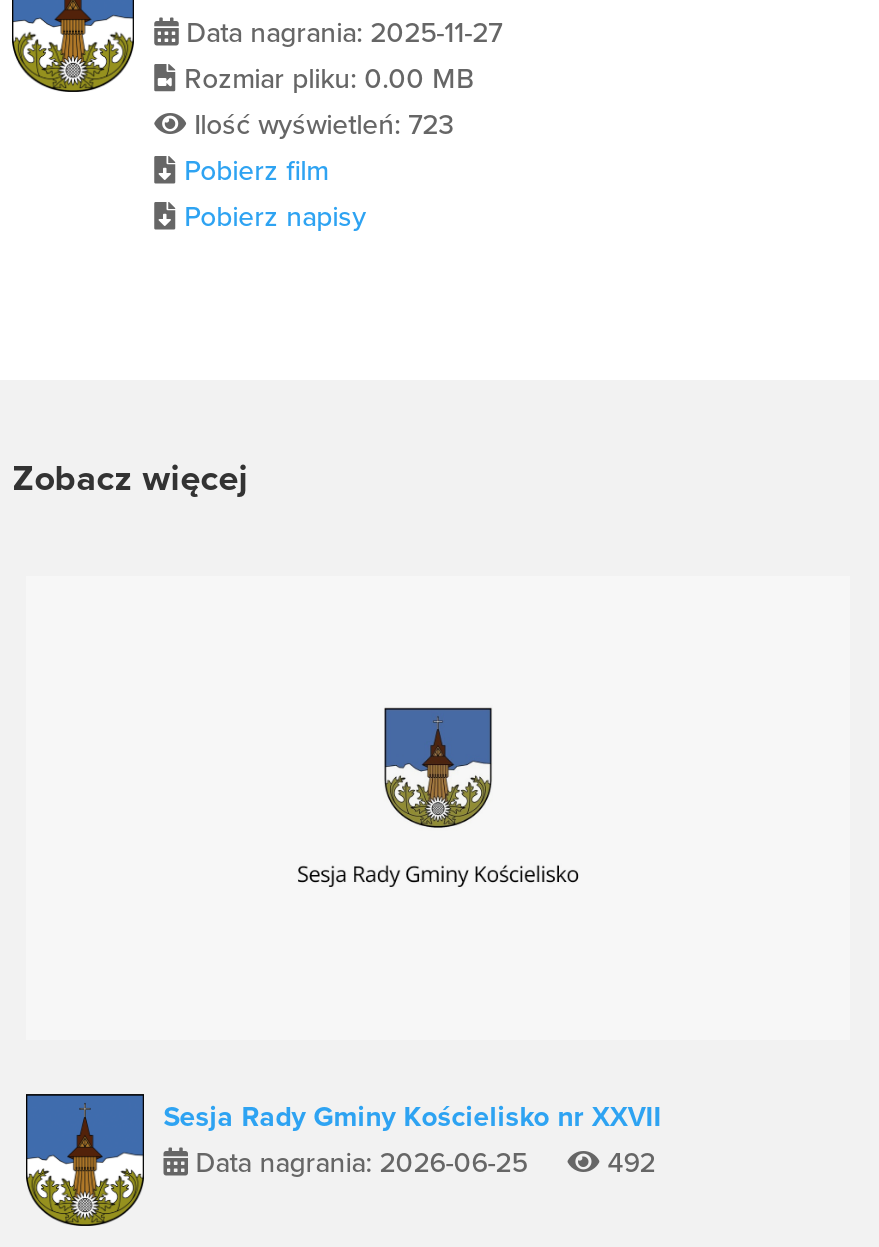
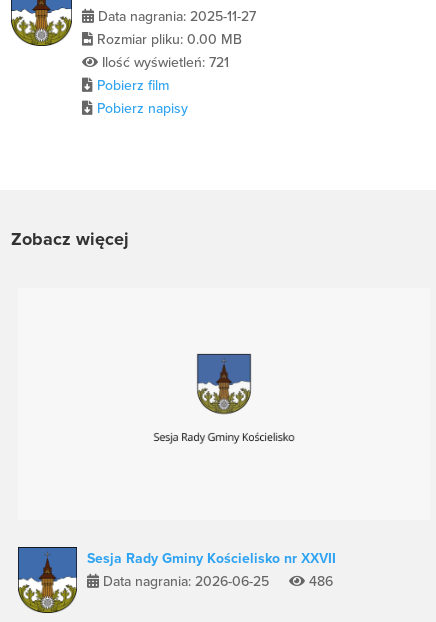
- Ilość wyświetleń: 723
+ Ilość wyświetleń: 721

- Data nagrania: 2026-06-25 492
+ Data nagrania: 2026-06-25 486
